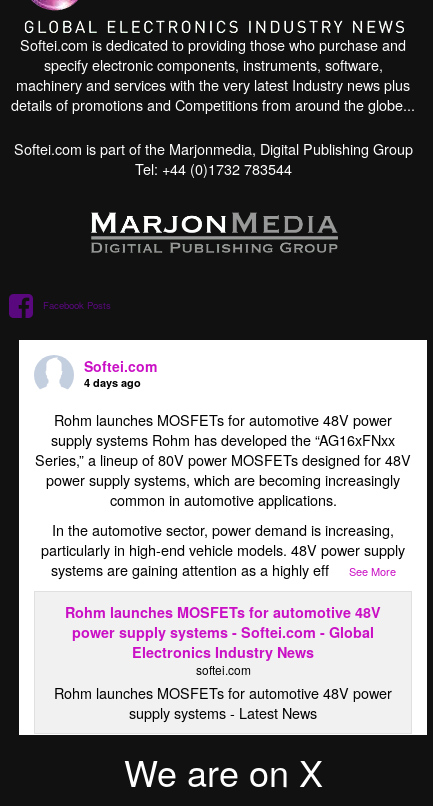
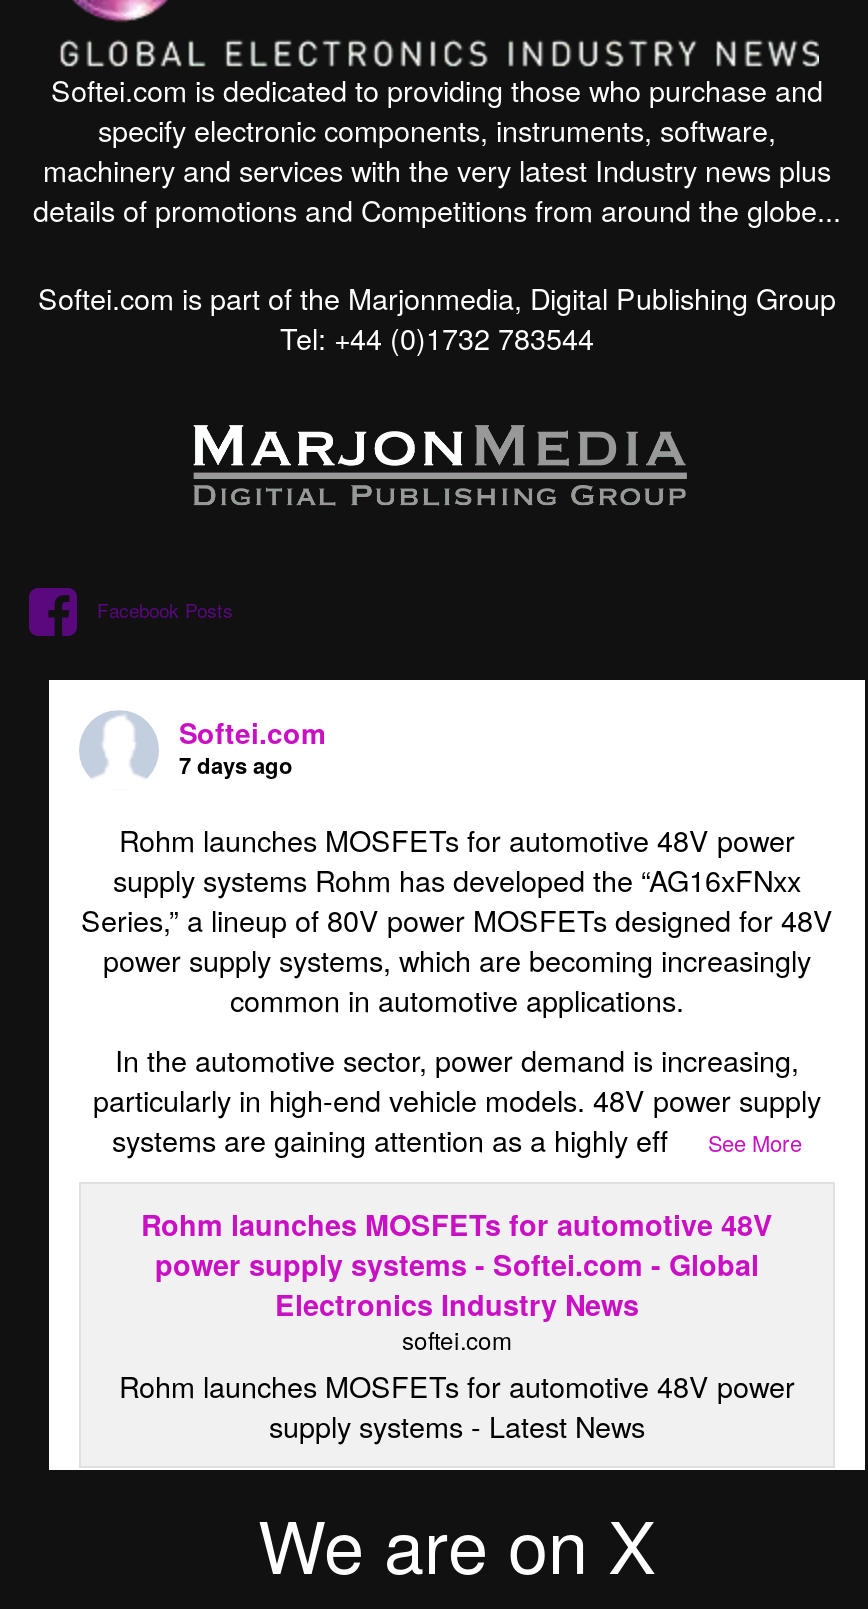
- 4 days ago
+ 7 days ago
